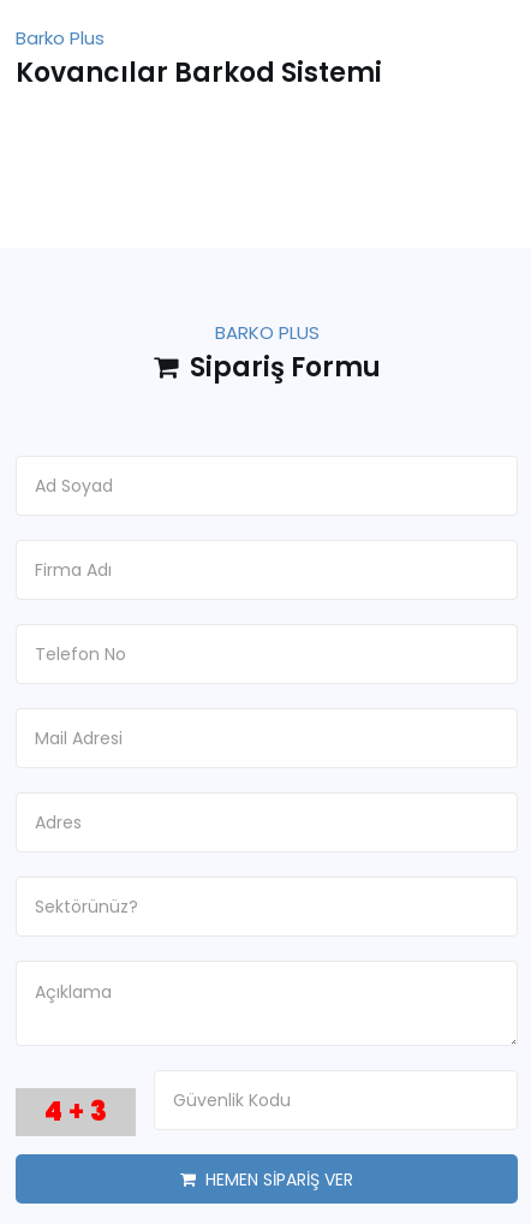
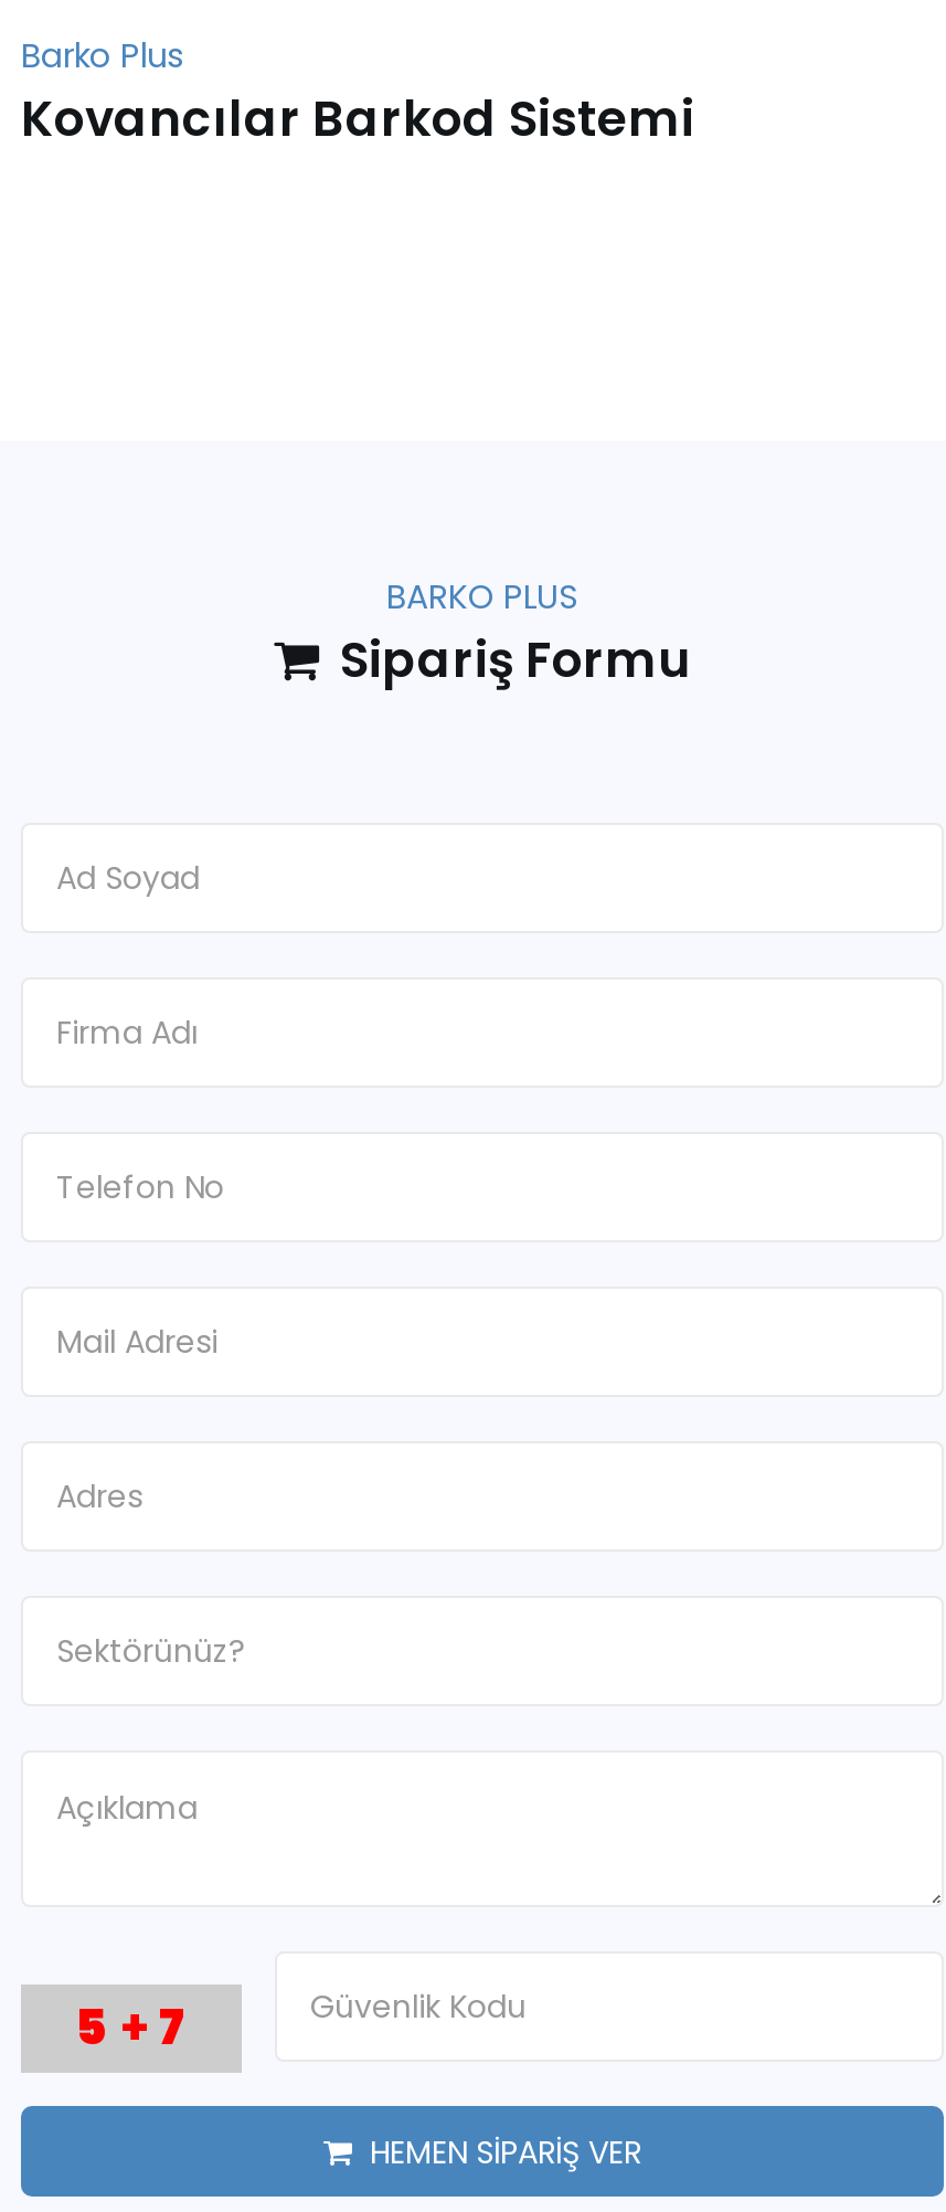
- 4 + 3
+ 5 + 7
